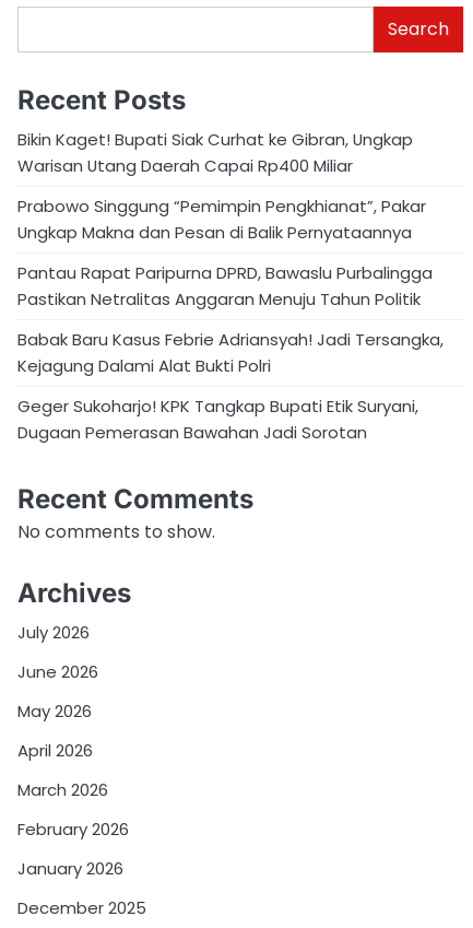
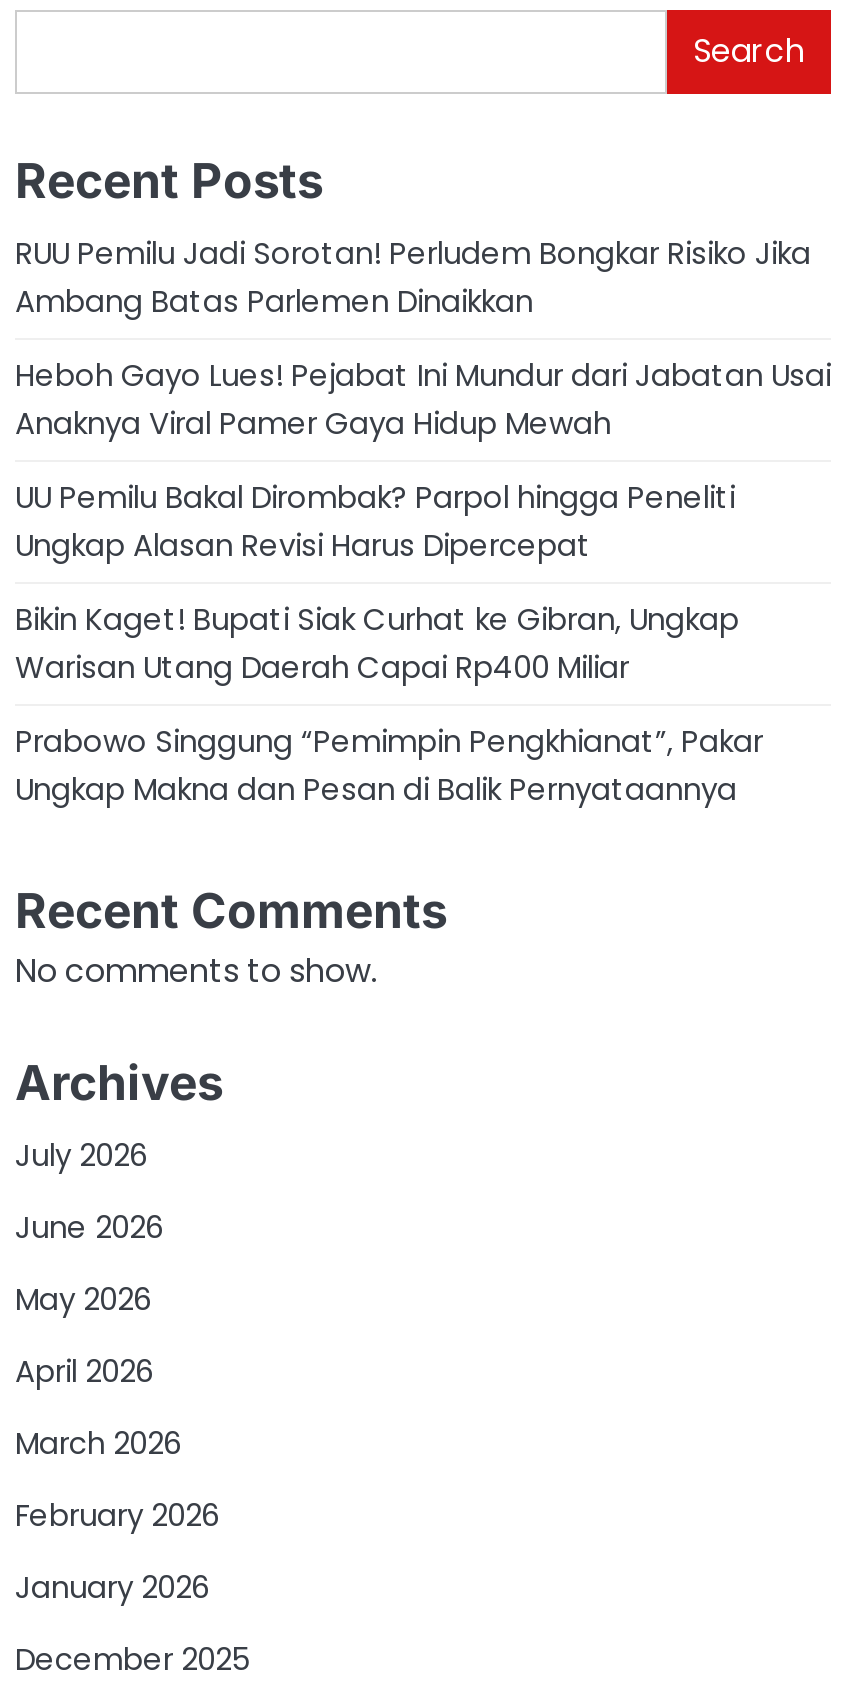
+ RUU Pemilu Jadi Sorotan! Perludem Bongkar Risiko Jika
+ Ambang Batas Parlemen Dinaikkan
+ Heboh Gayo Lues! Pejabat Ini Mundur dari Jabatan Usai
+ Anaknya Viral Pamer Gaya Hidup Mewah
+ UU Pemilu Bakal Dirombak? Parpol hingga Peneliti
+ Ungkap Alasan Revisi Harus Dipercepat

moved down: Bikin Kaget! Bupati Siak Curhat ke Gibran, Ungkap | Warisan Utang Daerah Capai Rp400 Miliar | Prabowo Singgung “Pemimpin Pengkhianat”, Pakar | Ungkap Makna dan Pesan di Balik Pernyataannya

- Pantau Rapat Paripurna DPRD, Bawaslu Purbalingga
- Pastikan Netralitas Anggaran Menuju Tahun Politik
- Babak Baru Kasus Febrie Adriansyah! Jadi Tersangka,
- Kejagung Dalami Alat Bukti Polri
- Geger Sukoharjo! KPK Tangkap Bupati Etik Suryani,
- Dugaan Pemerasan Bawahan Jadi Sorotan
